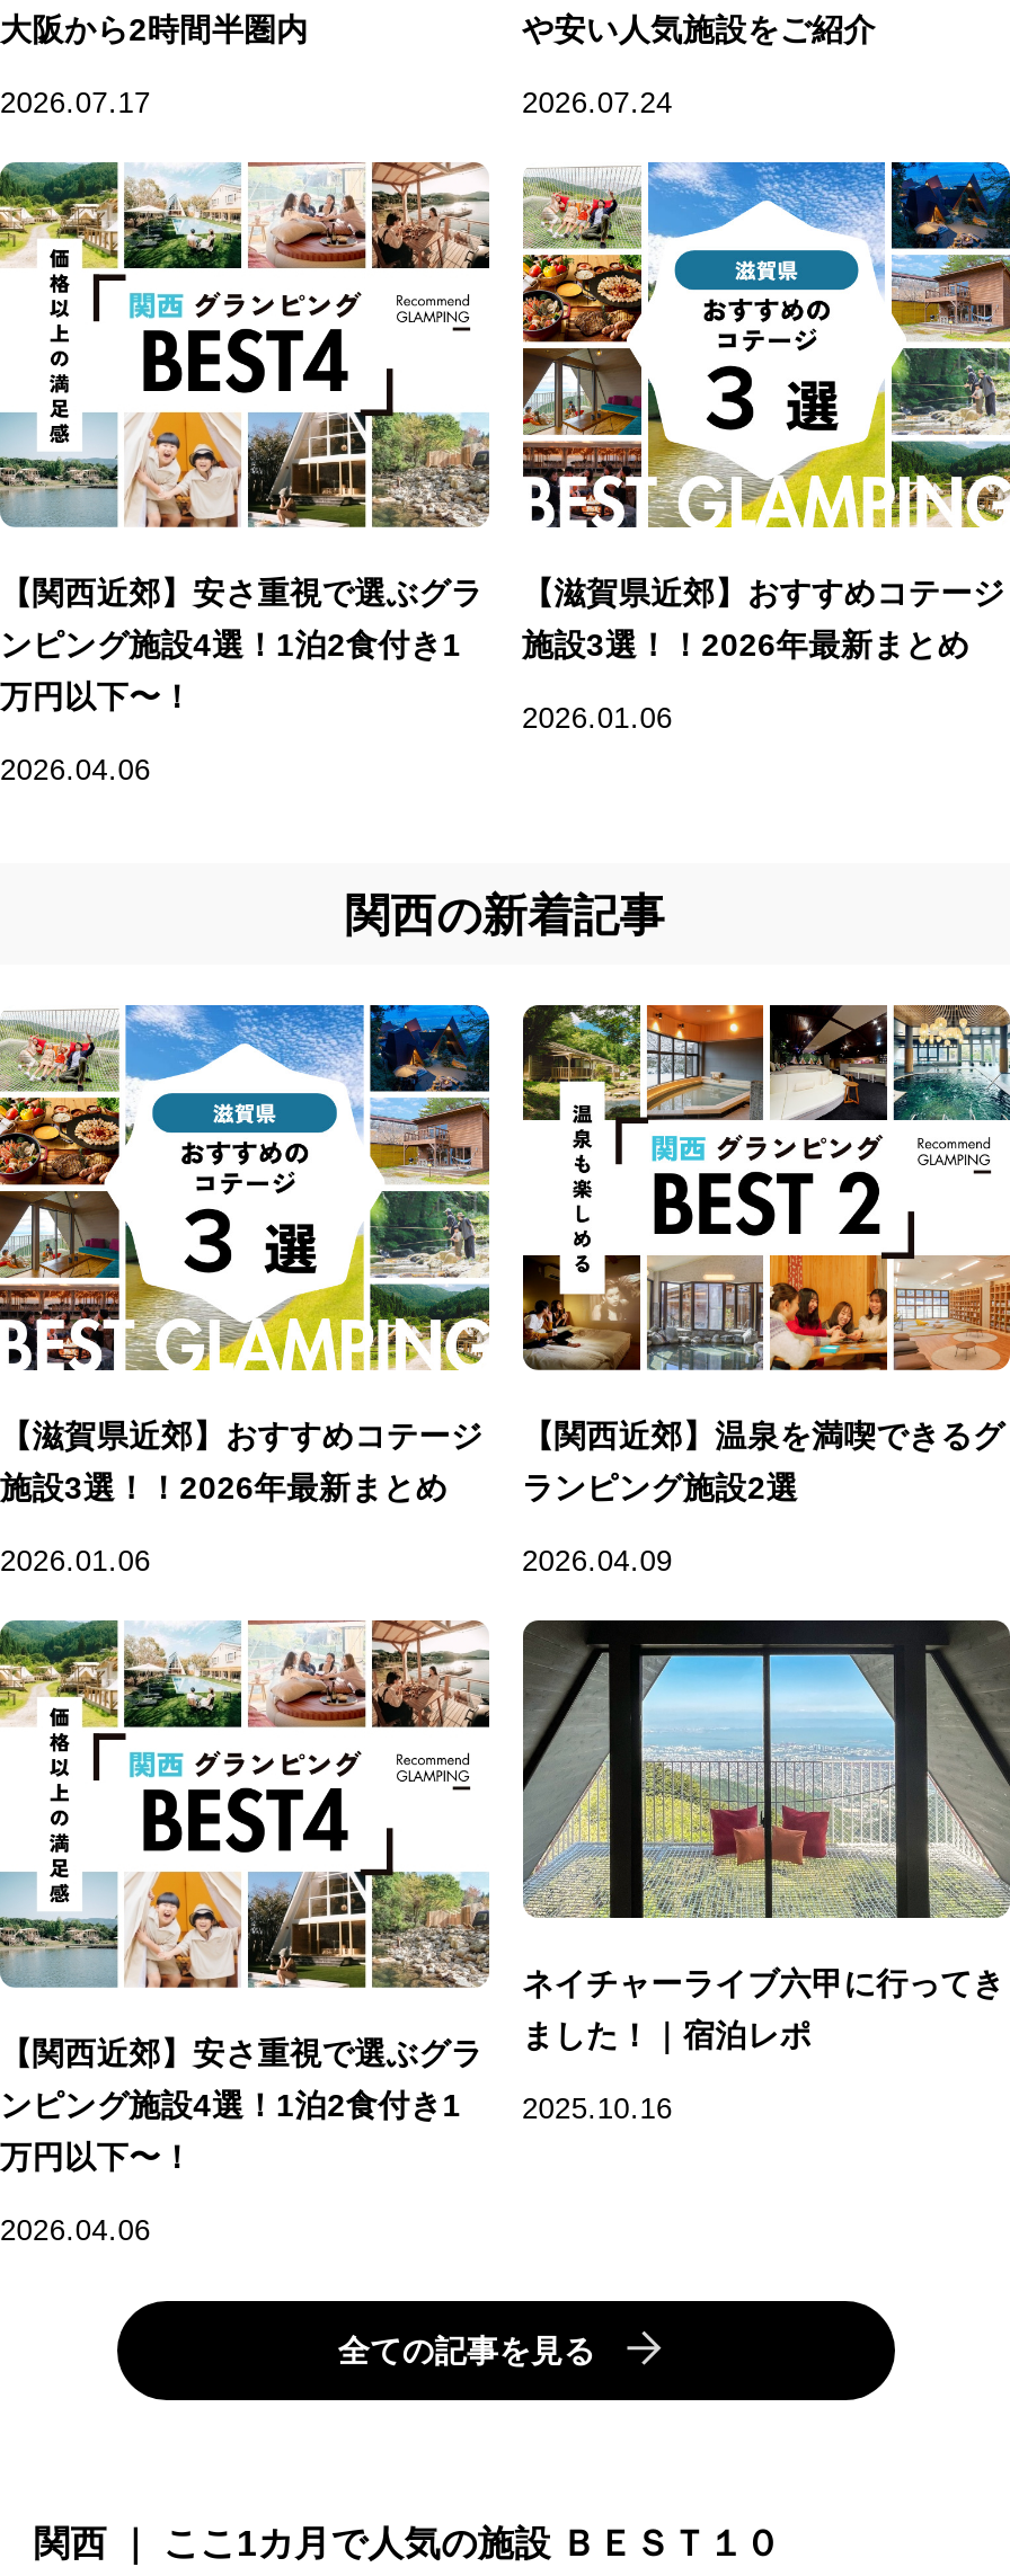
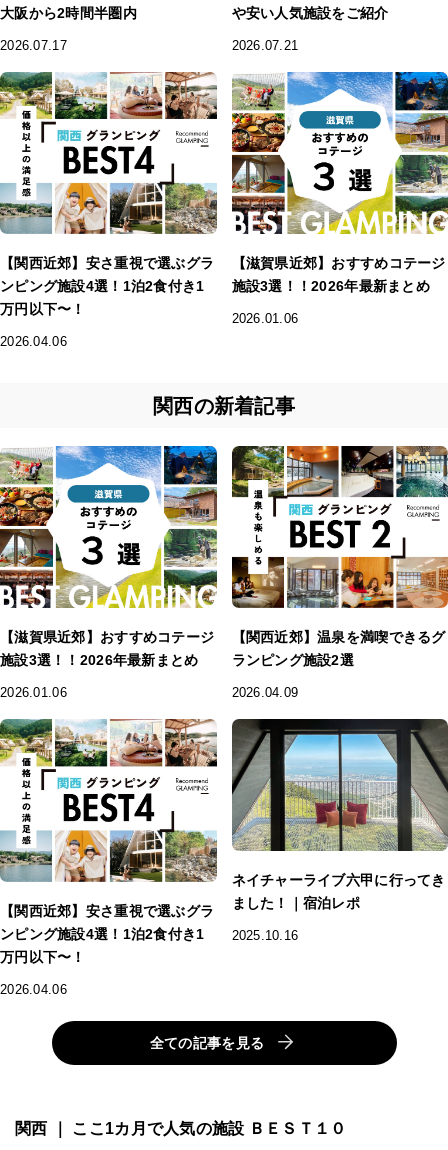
- 2026.07.24
+ 2026.07.21
